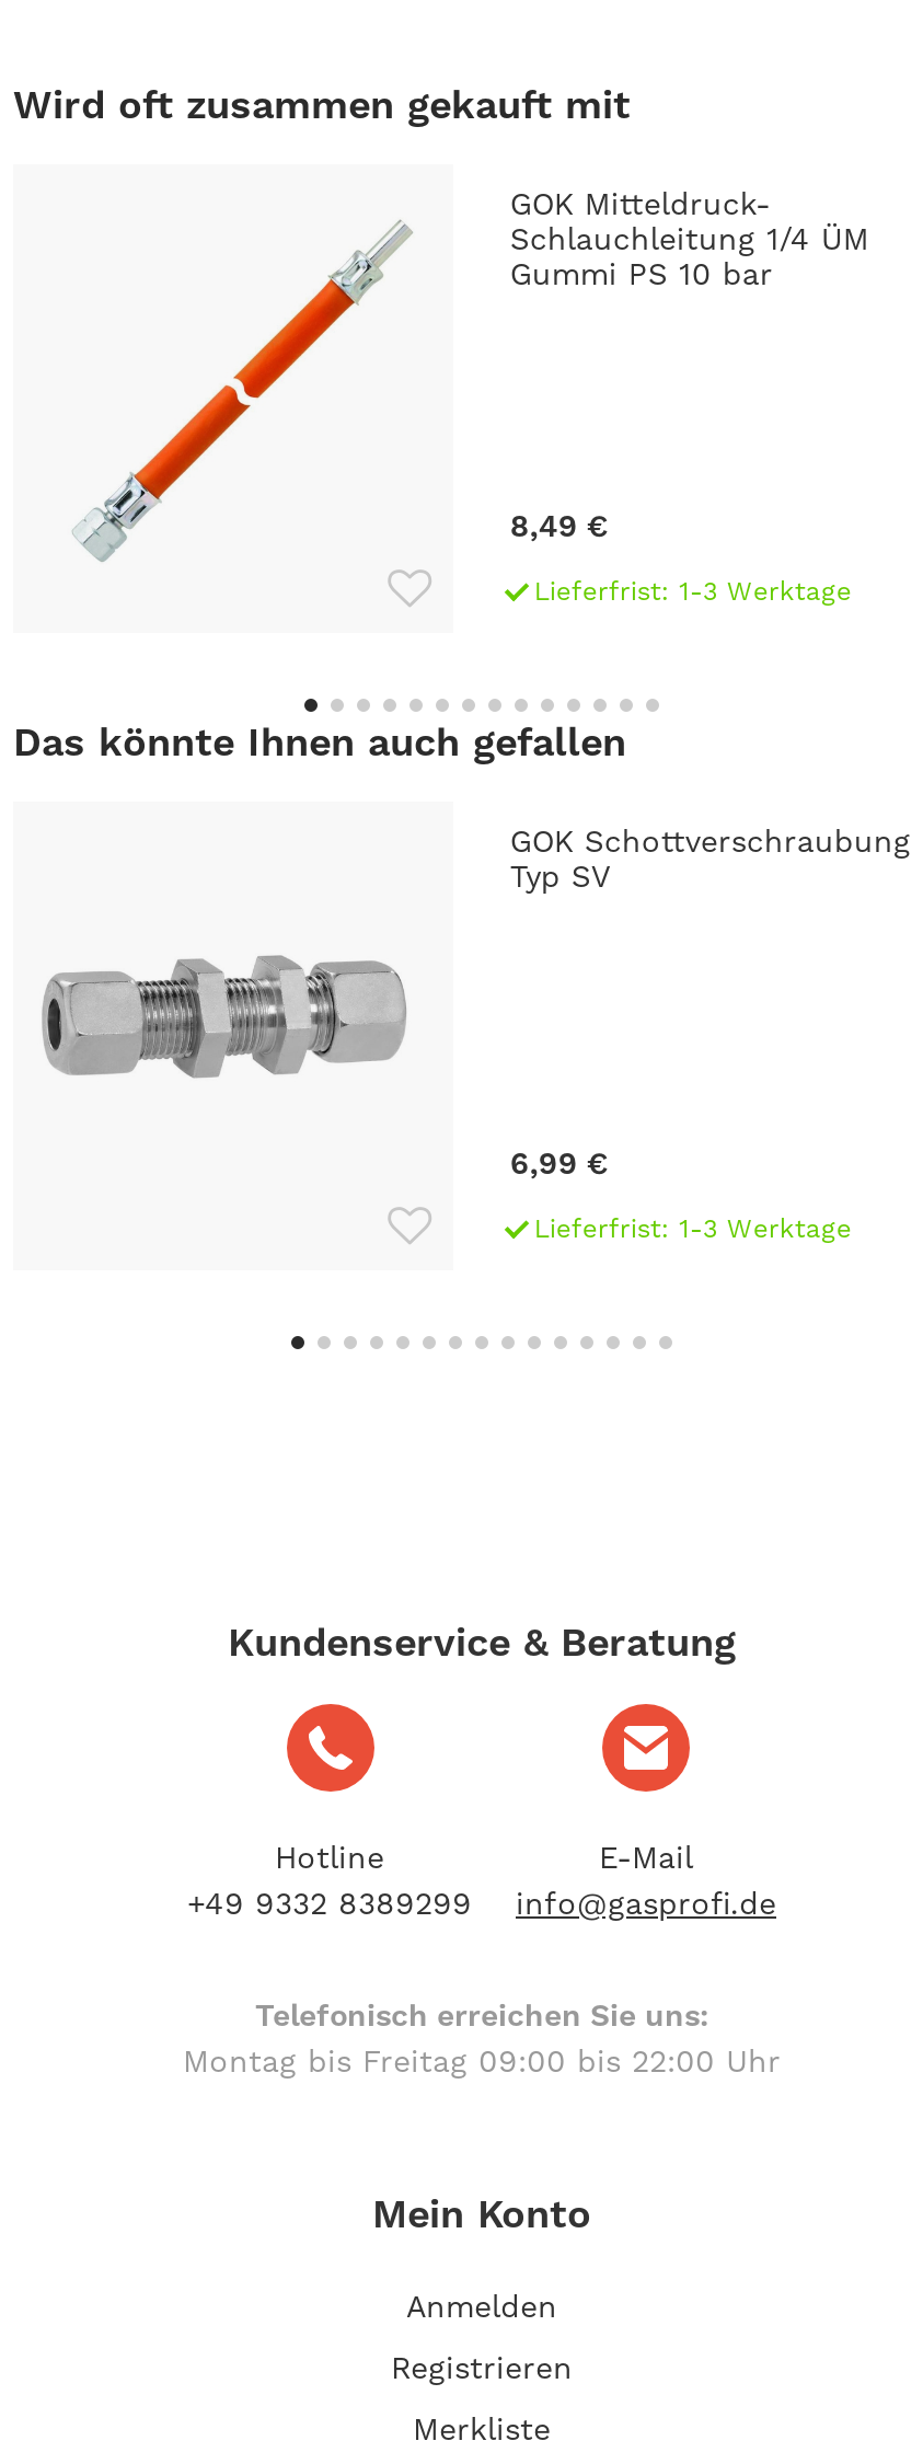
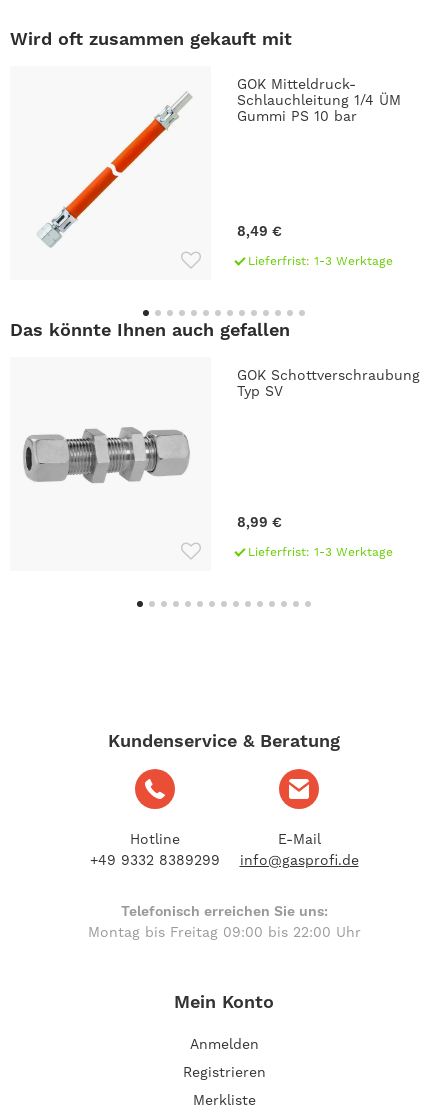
- 6,99 €
+ 8,99 €
